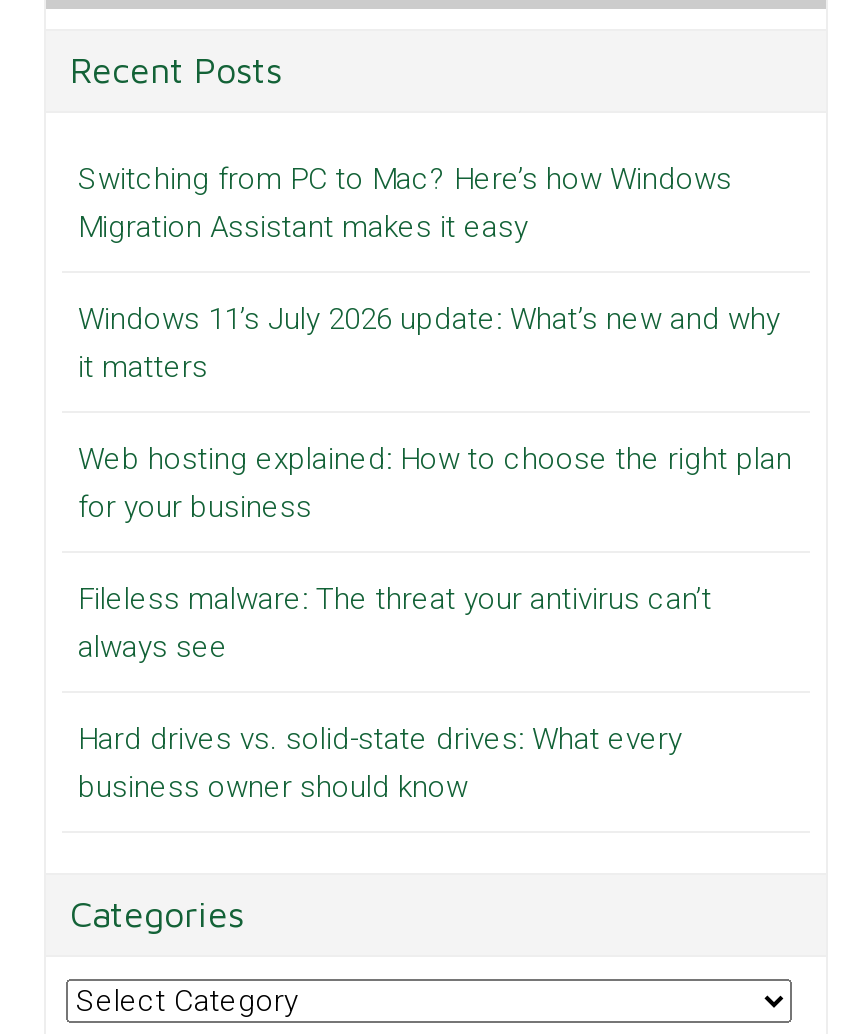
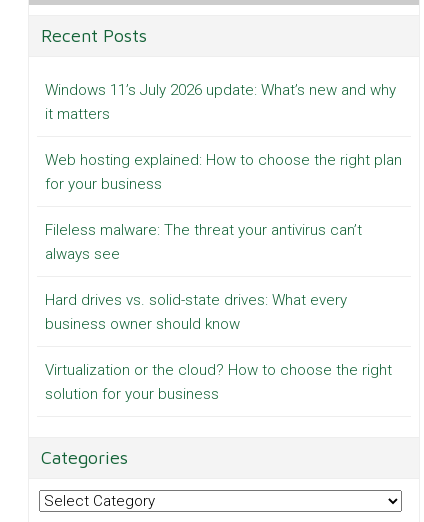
- Switching from PC to Mac? Here’s how Windows
- Migration Assistant makes it easy

moved up: Windows 11’s July 2026 update: What’s new and why | it matters | Web hosting explained: How to choose the right plan | for your business | Fileless malware: The threat your antivirus can’t | always see | Hard drives vs. solid-state drives: What every | business owner should know

+ Virtualization or the cloud? How to choose the right
+ solution for your business
